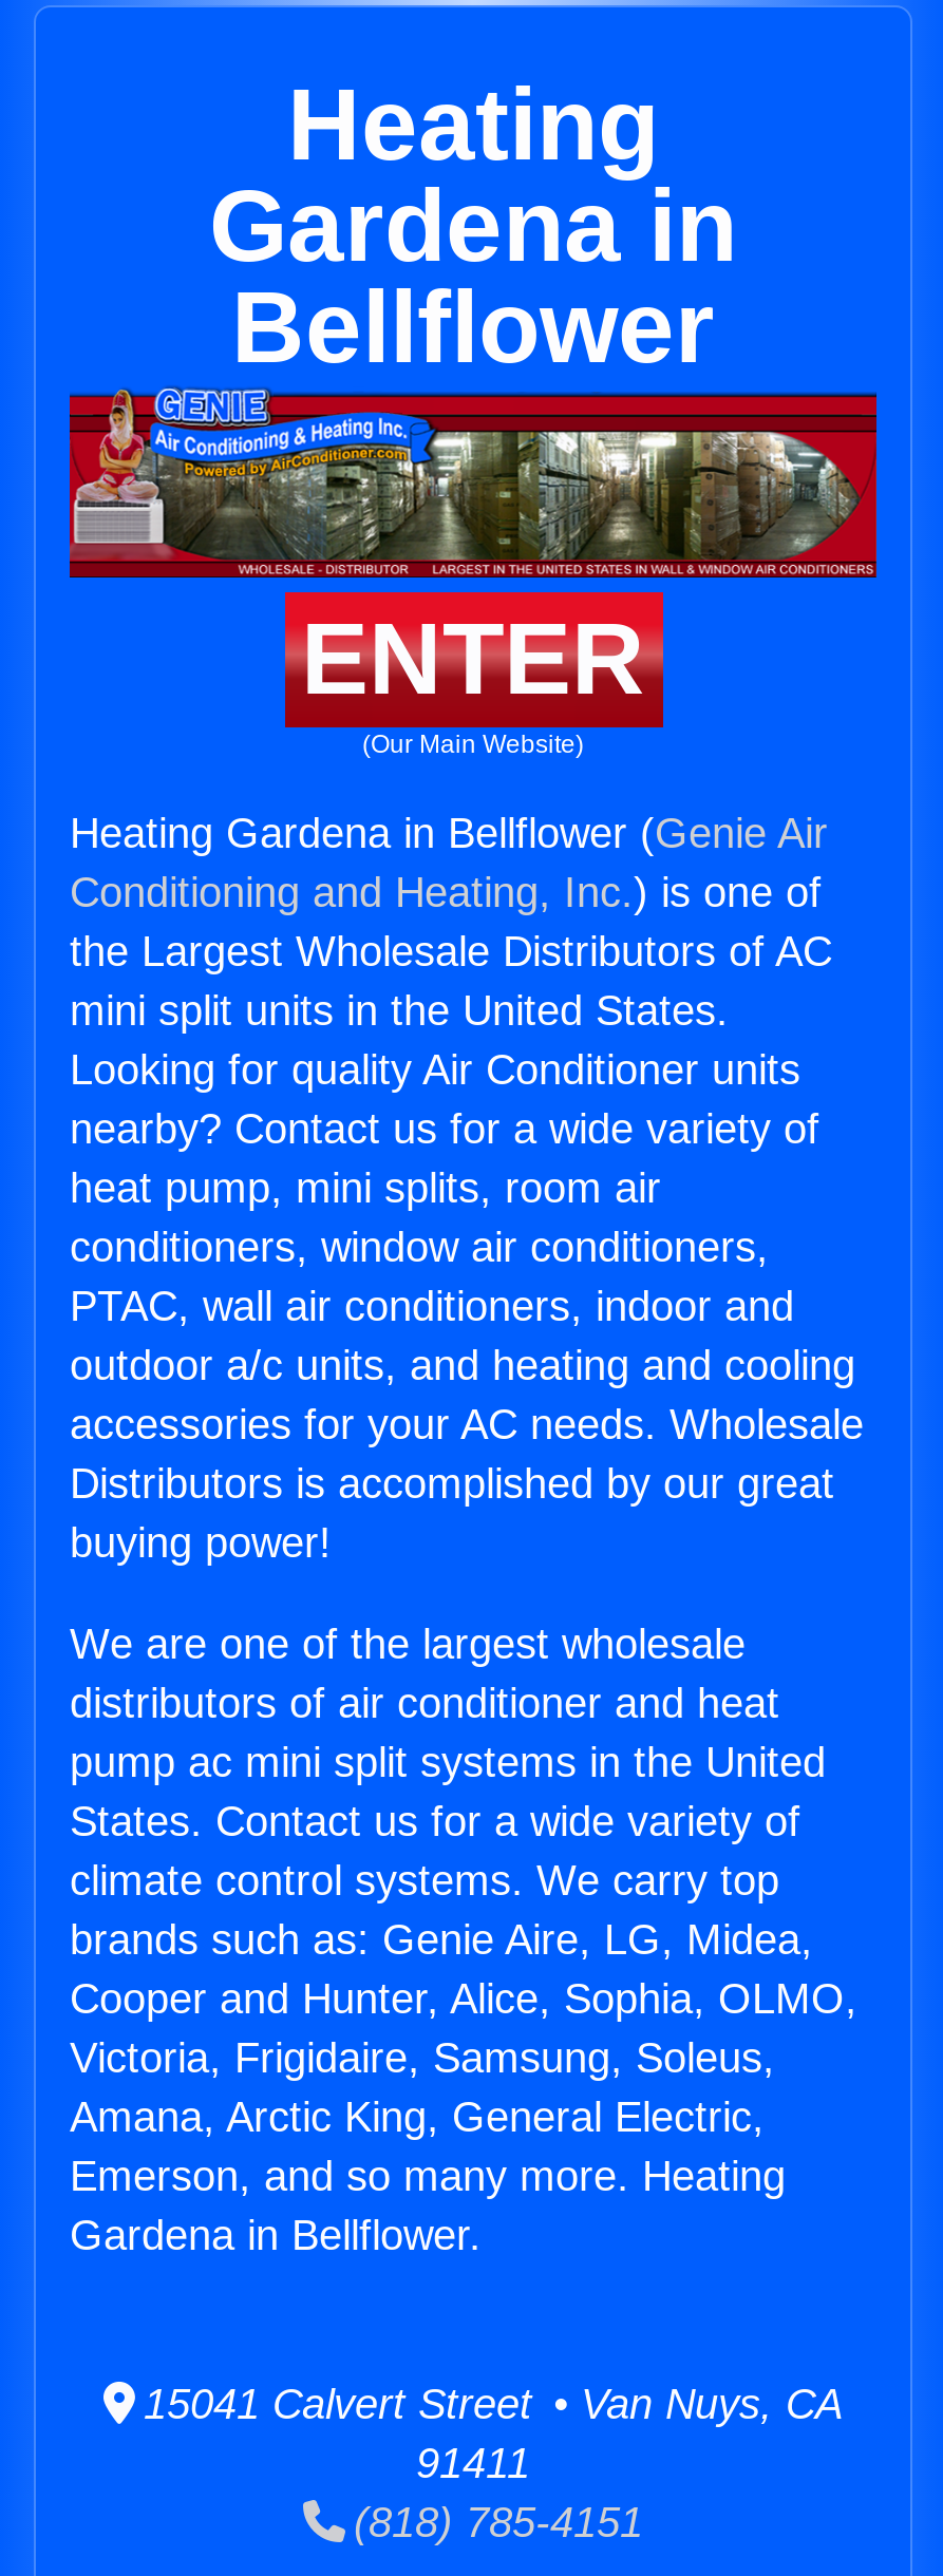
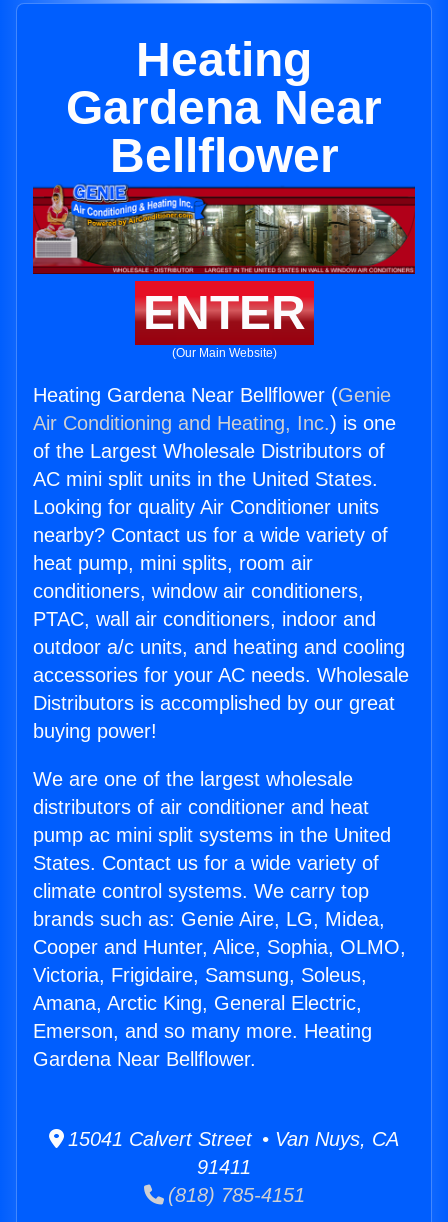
- Gardena in
+ Gardena Near

- Heating Gardena in Bellflower (Genie Air
- Conditioning and Heating, Inc.) is one of
- the Largest Wholesale Distributors of AC
- mini split units in the United States.
+ Heating Gardena Near Bellflower (Genie
+ Air Conditioning and Heating, Inc.) is one
+ of the Largest Wholesale Distributors of
+ AC mini split units in the United States.

- Gardena in Bellflower.
+ Gardena Near Bellflower.
